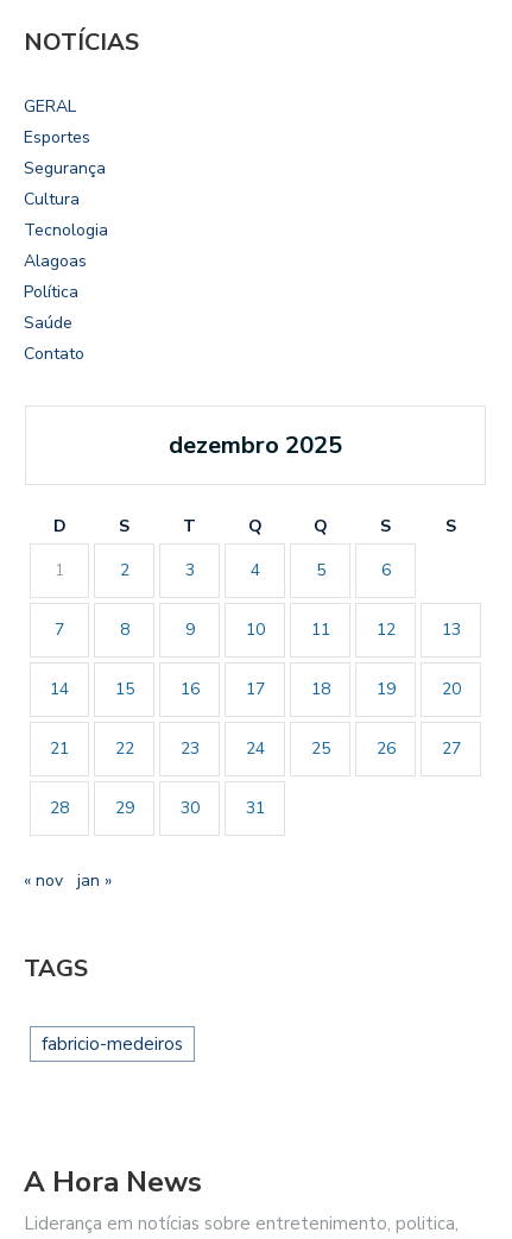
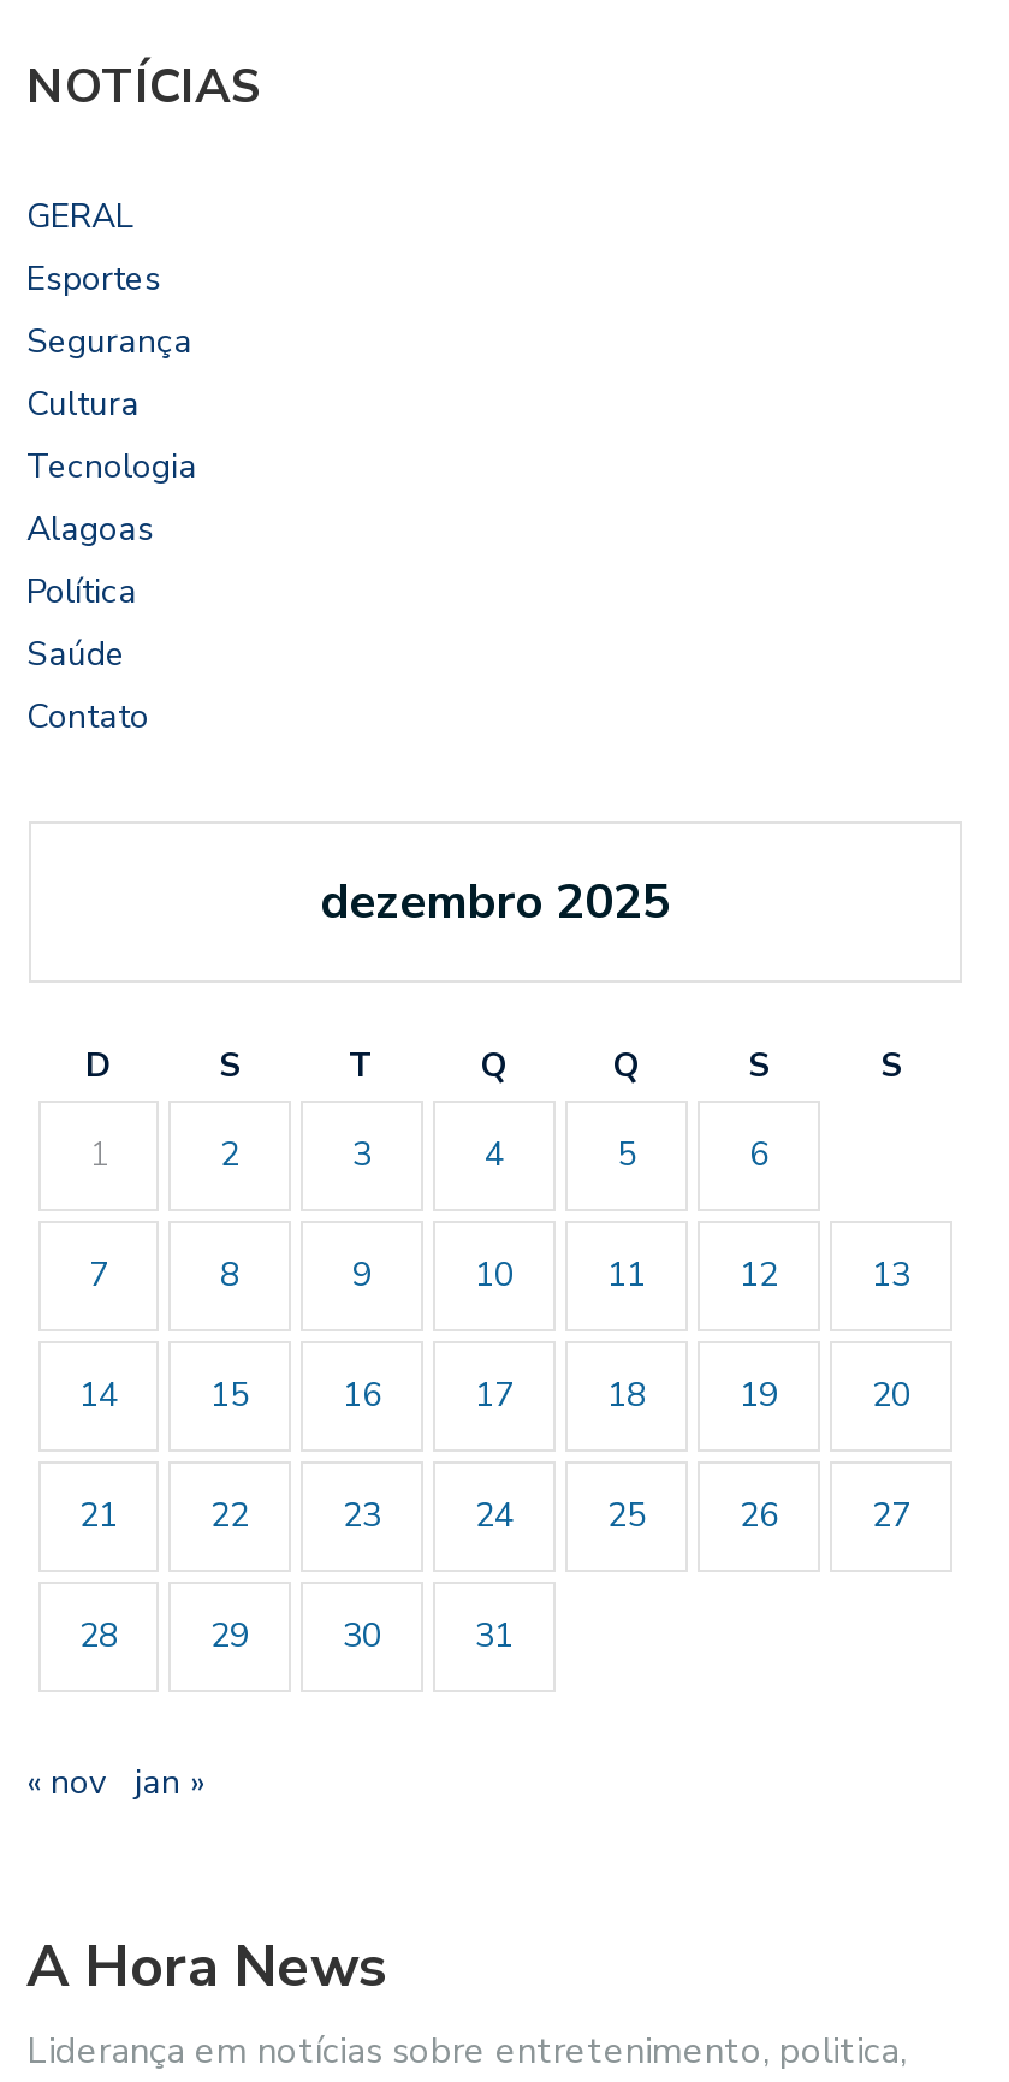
- TAGS
- fabricio-medeiros
